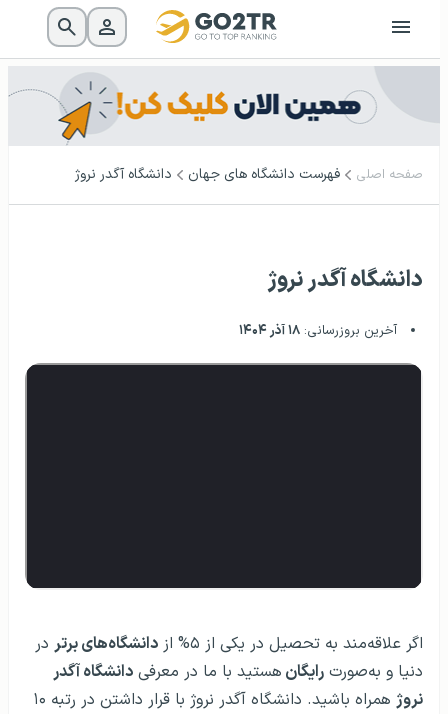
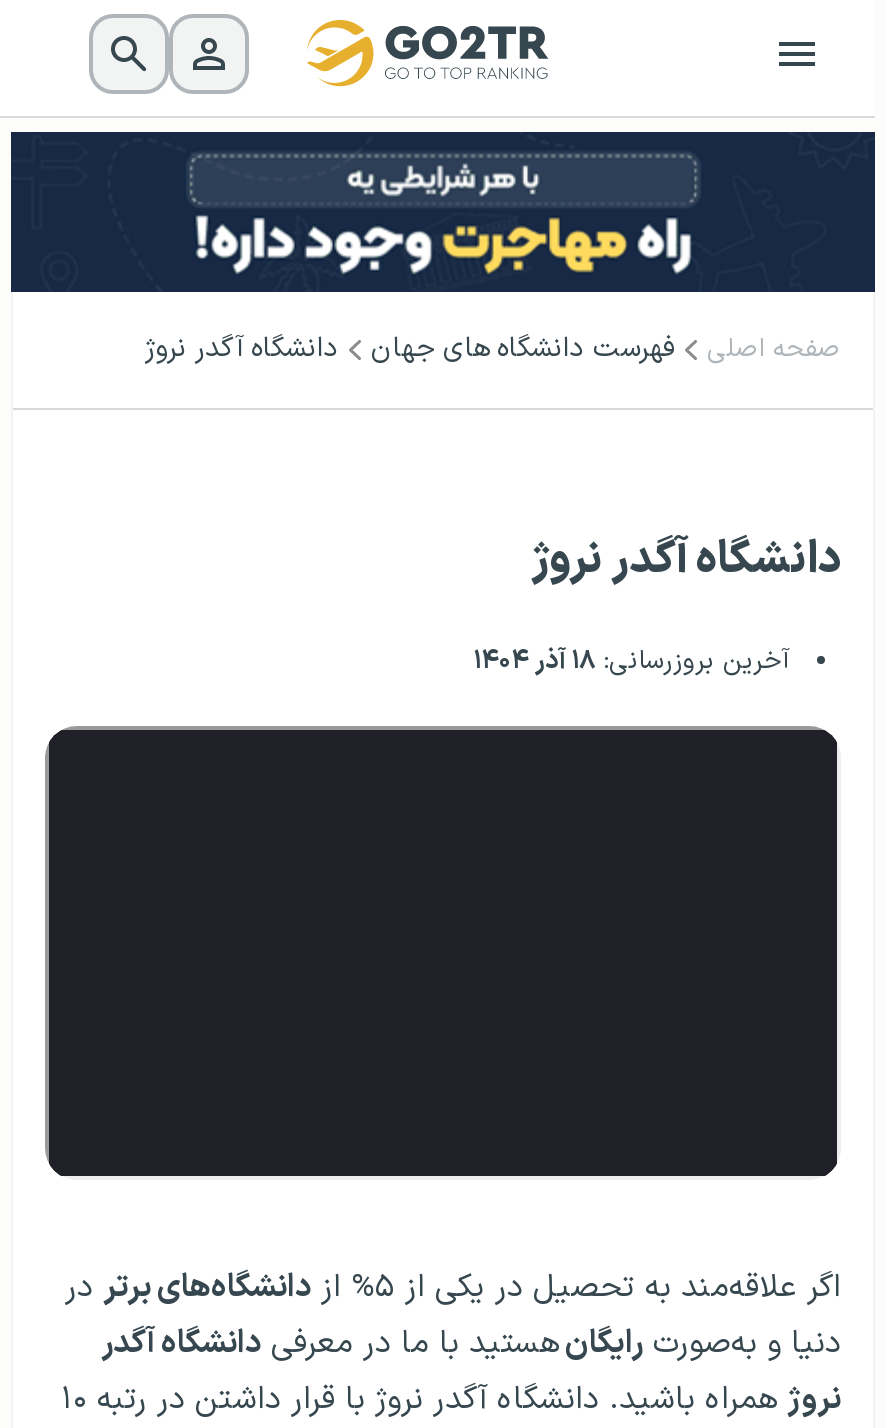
- [image]
+ [image]
